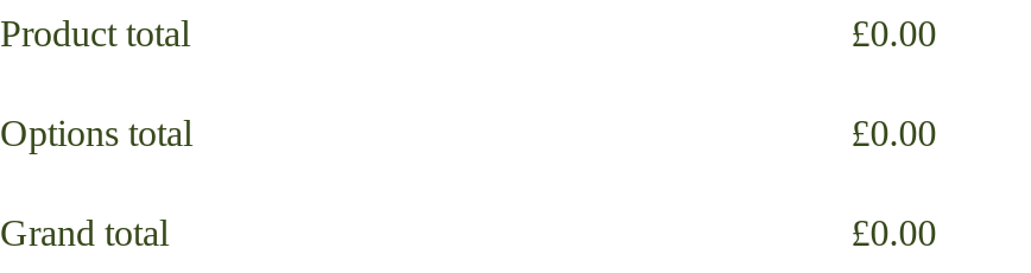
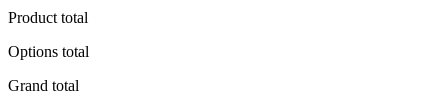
- £0.00

- £0.00

- £0.00
